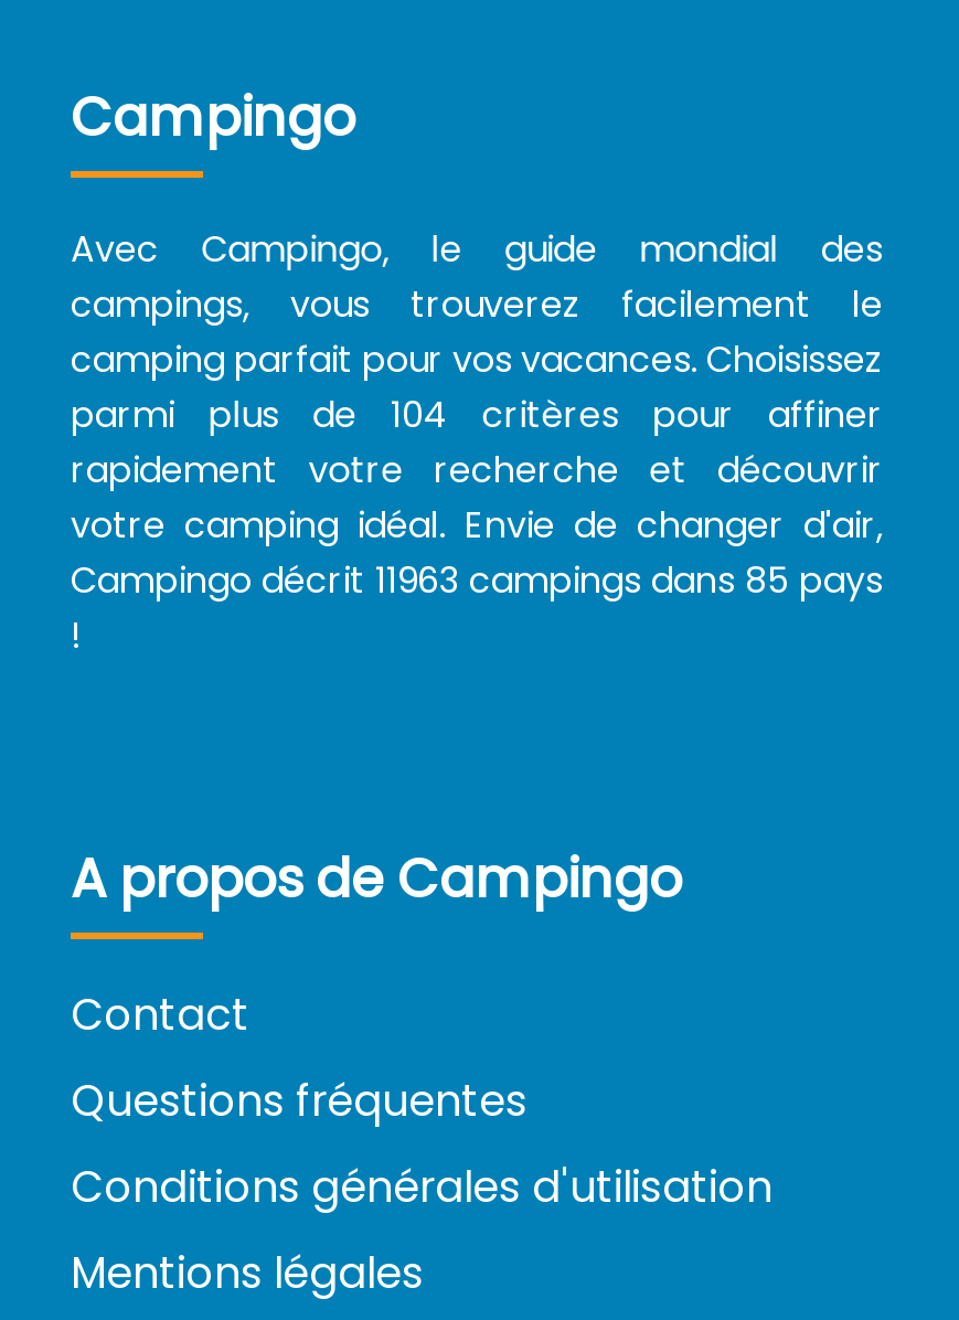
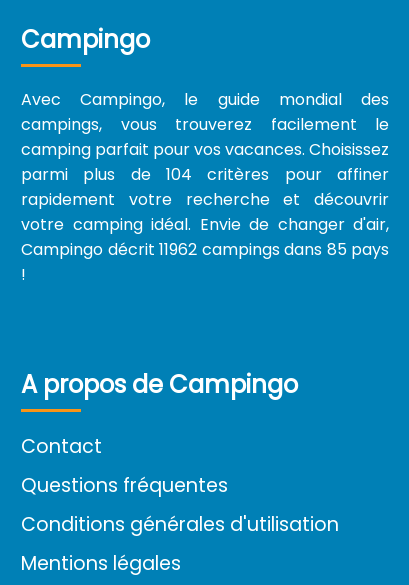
- Campingo décrit 11963 campings dans 85 pays
+ Campingo décrit 11962 campings dans 85 pays
